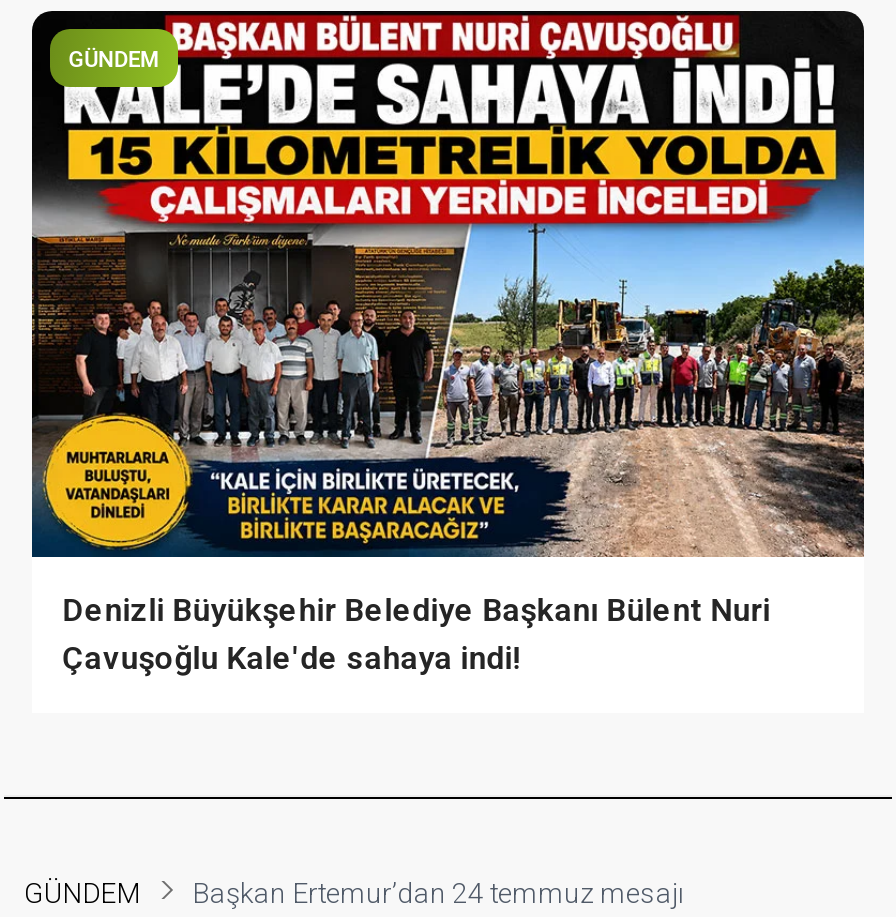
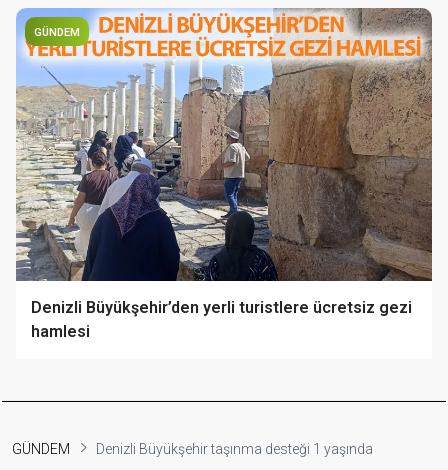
- [image]
- Denizli Büyükşehir Belediye Başkanı Bülent Nuri
- Çavuşoğlu Kale'de sahaya indi!
+ [image]
+ Denizli Büyükşehir’den yerli turistlere ücretsiz gezi
+ hamlesi

- Başkan Ertemur’dan 24 temmuz mesajı
+ Denizli Büyükşehir taşınma desteği 1 yaşında
